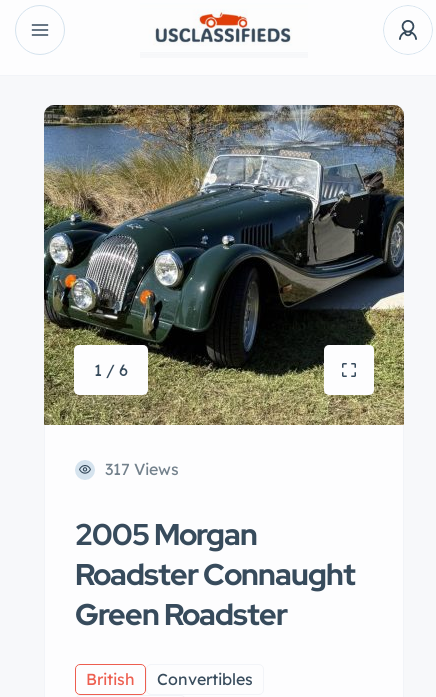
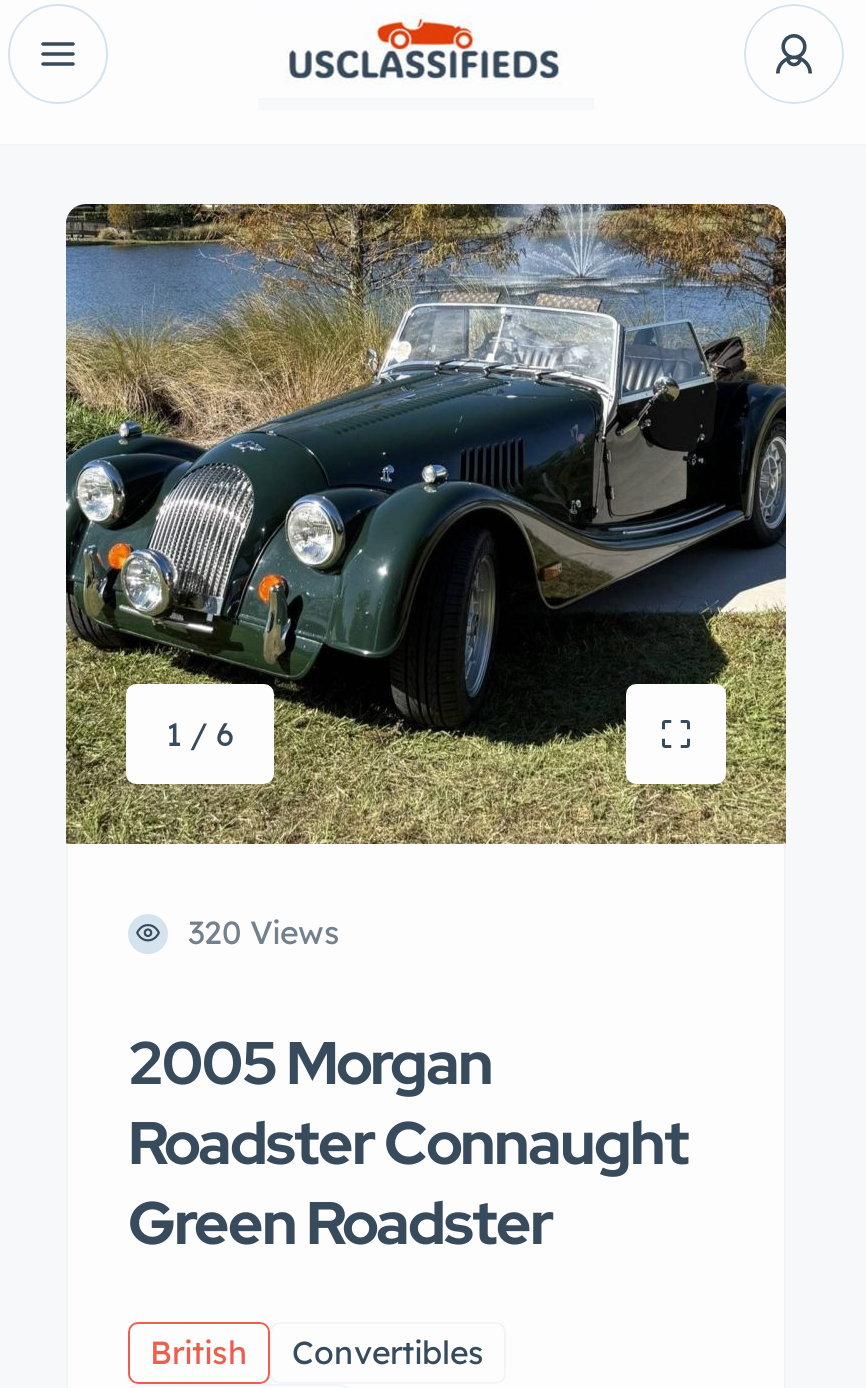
- 317 Views
+ 320 Views
